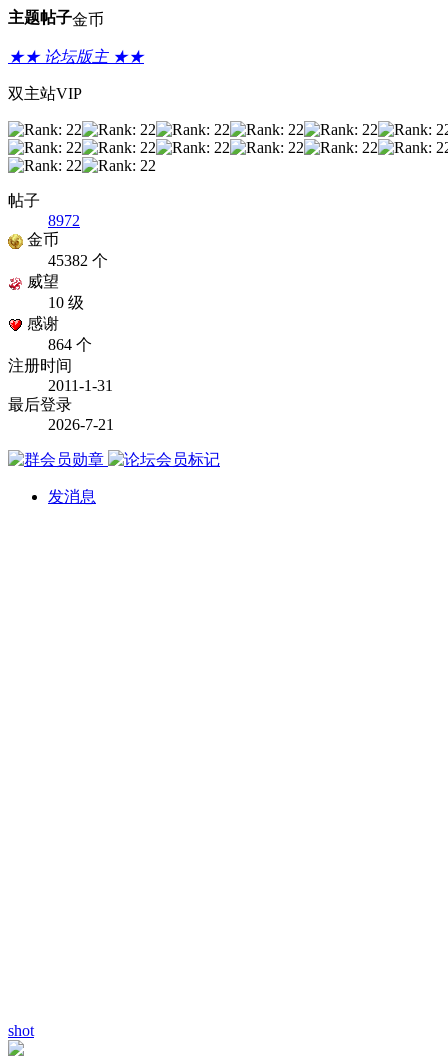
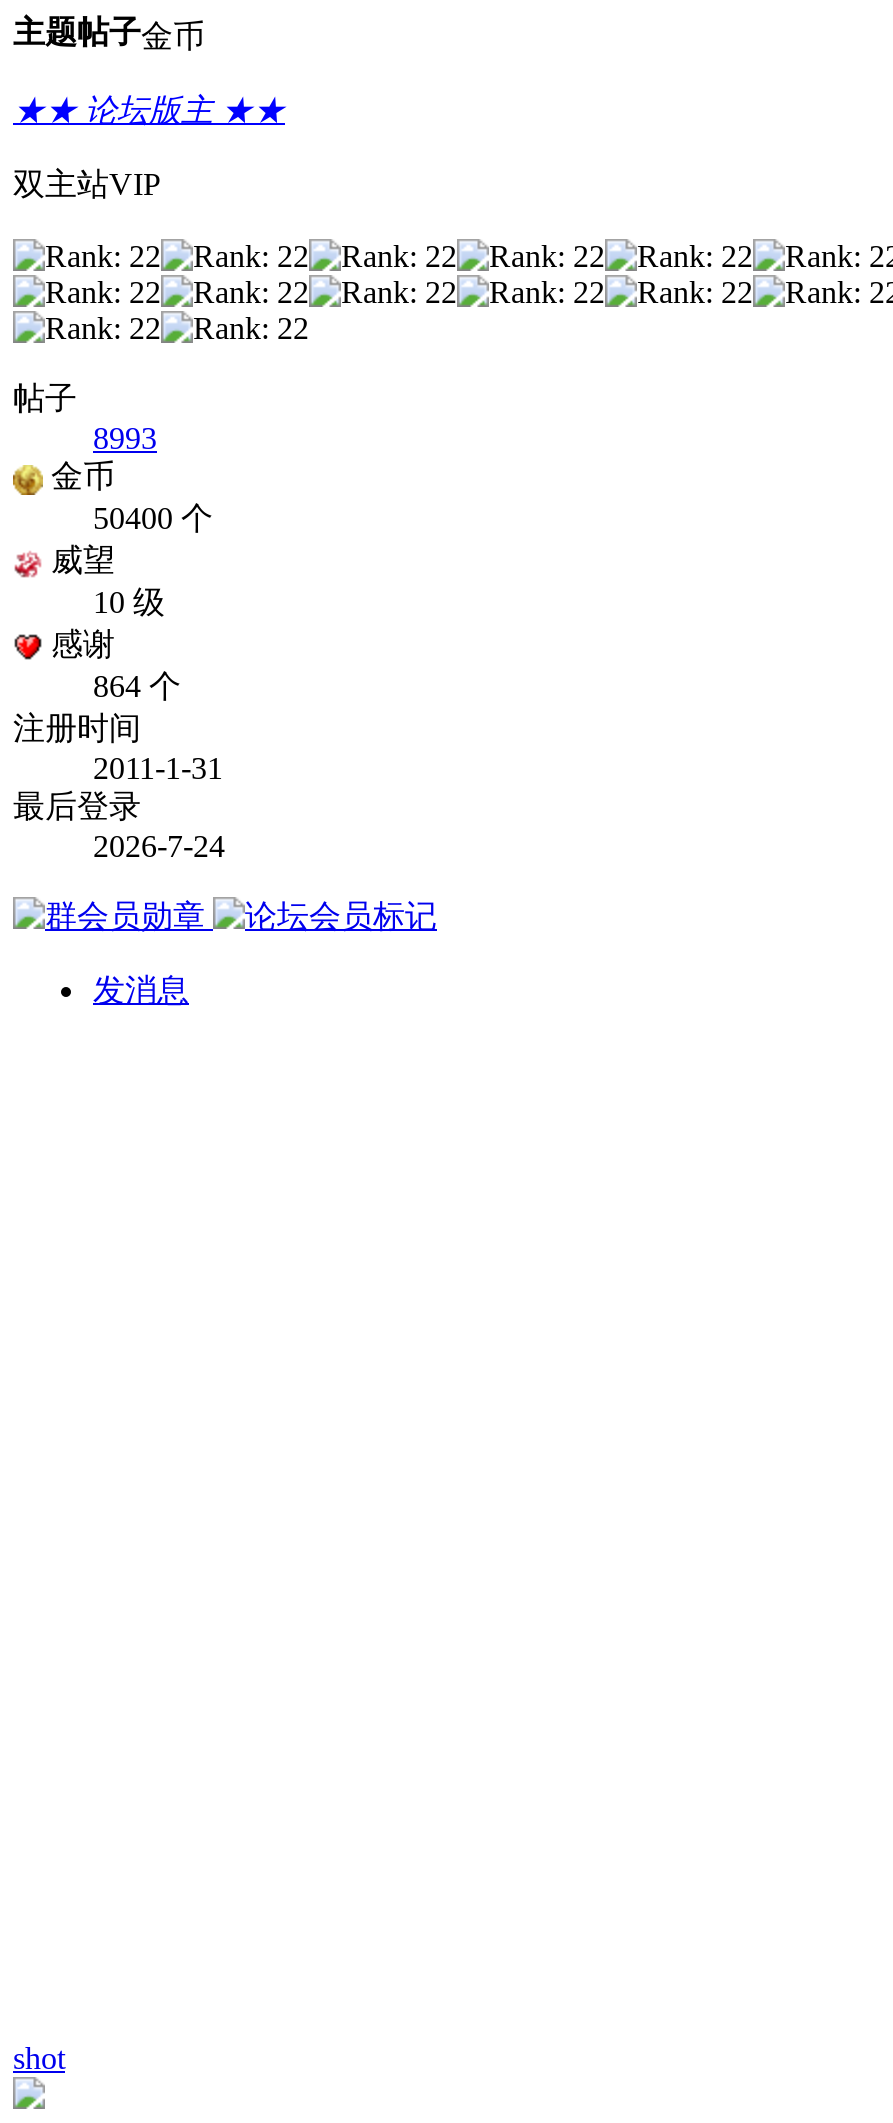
- 8972
+ 8993

- 45382 个
+ 50400 个

- 2026-7-21
+ 2026-7-24
